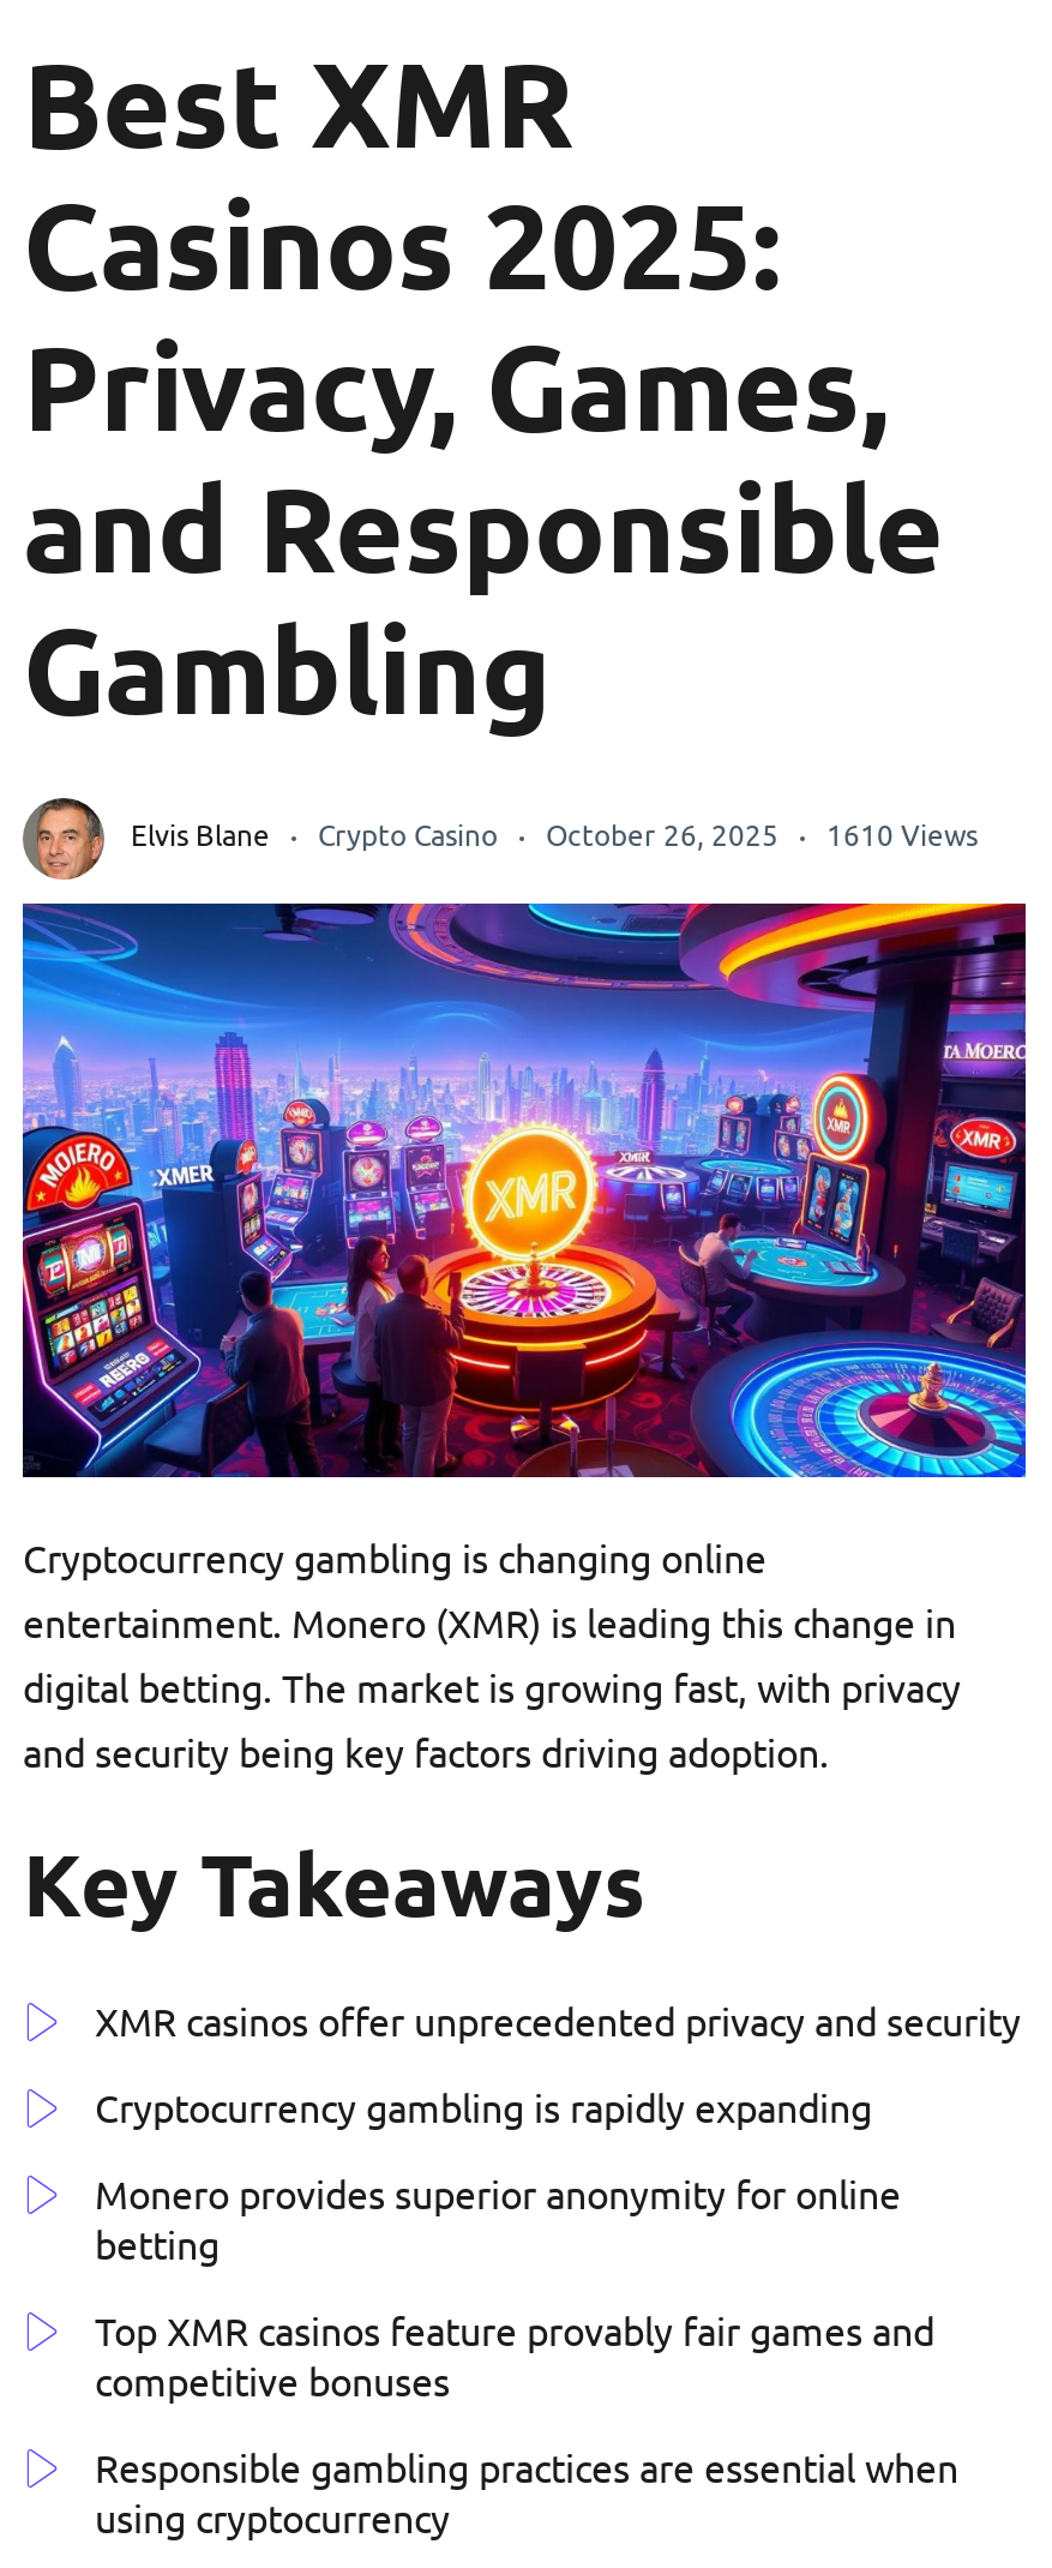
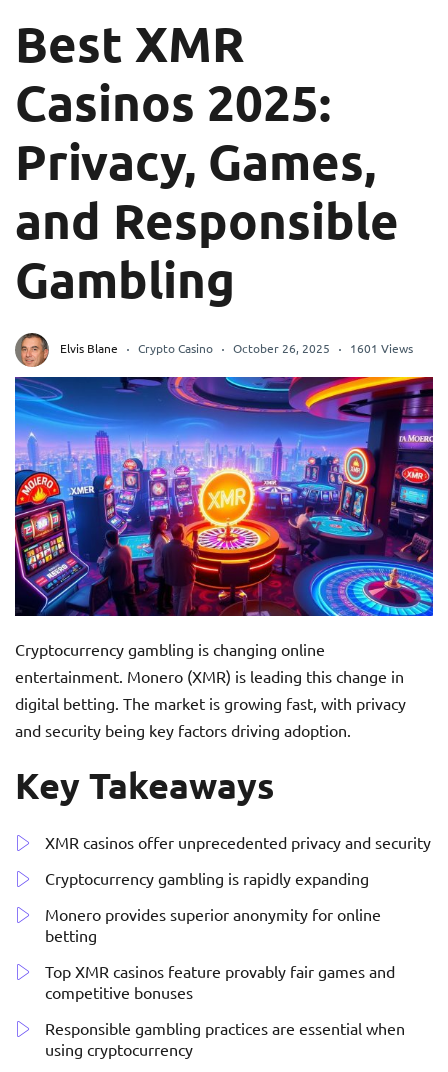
- Elvis Blane Crypto Casino October 26, 2025 1610 Views
+ Elvis Blane Crypto Casino October 26, 2025 1601 Views
